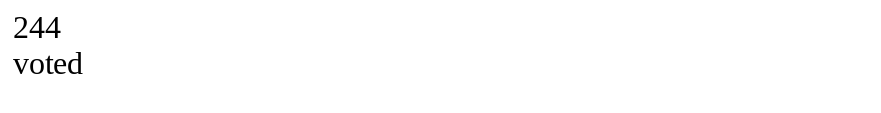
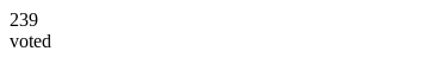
- 244
+ 239
